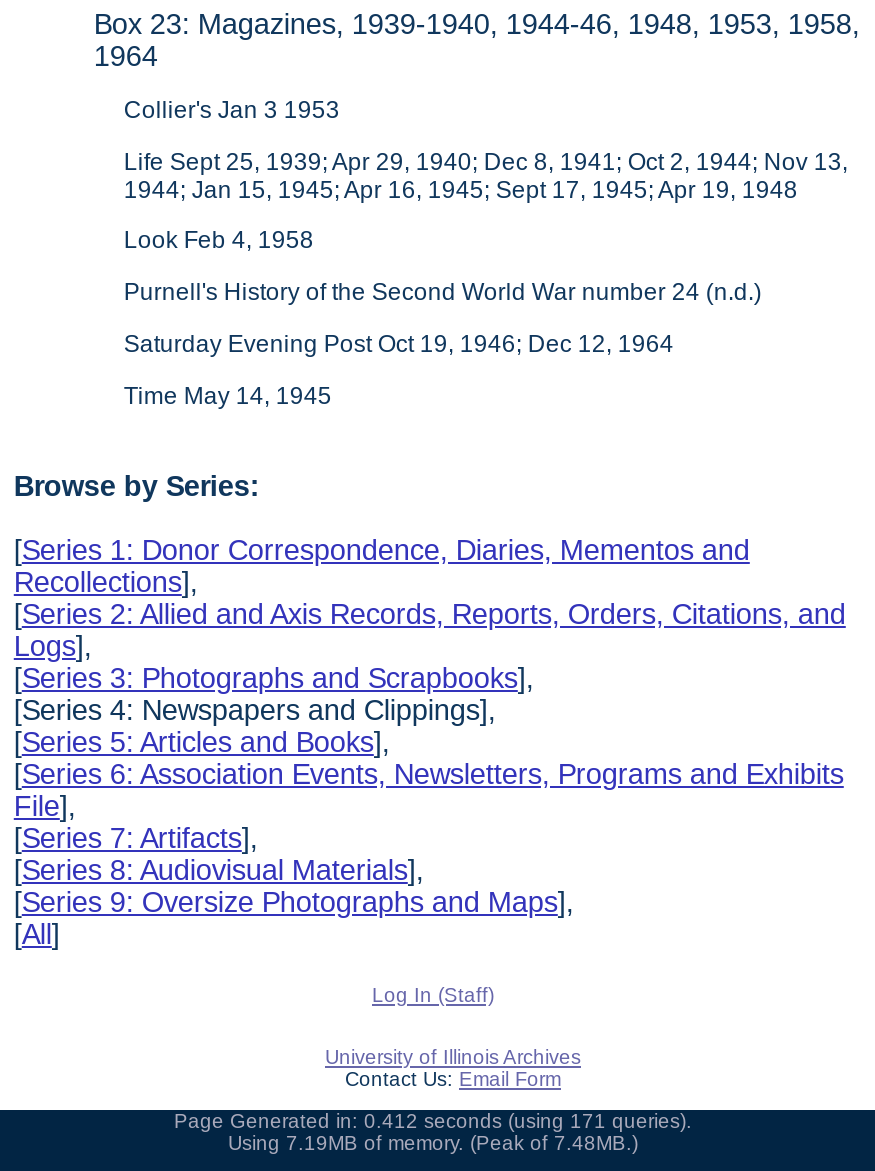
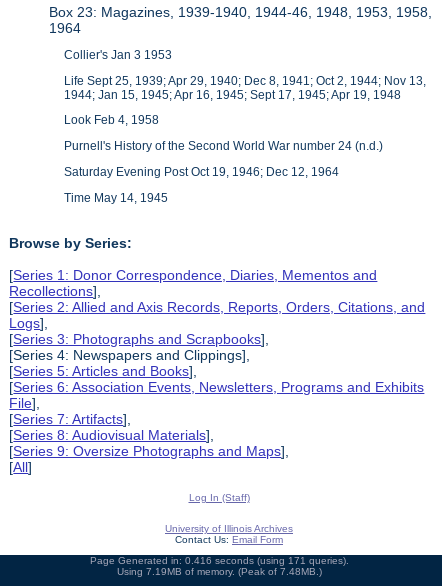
- Page Generated in: 0.412 seconds (using 171 queries).
+ Page Generated in: 0.416 seconds (using 171 queries).
